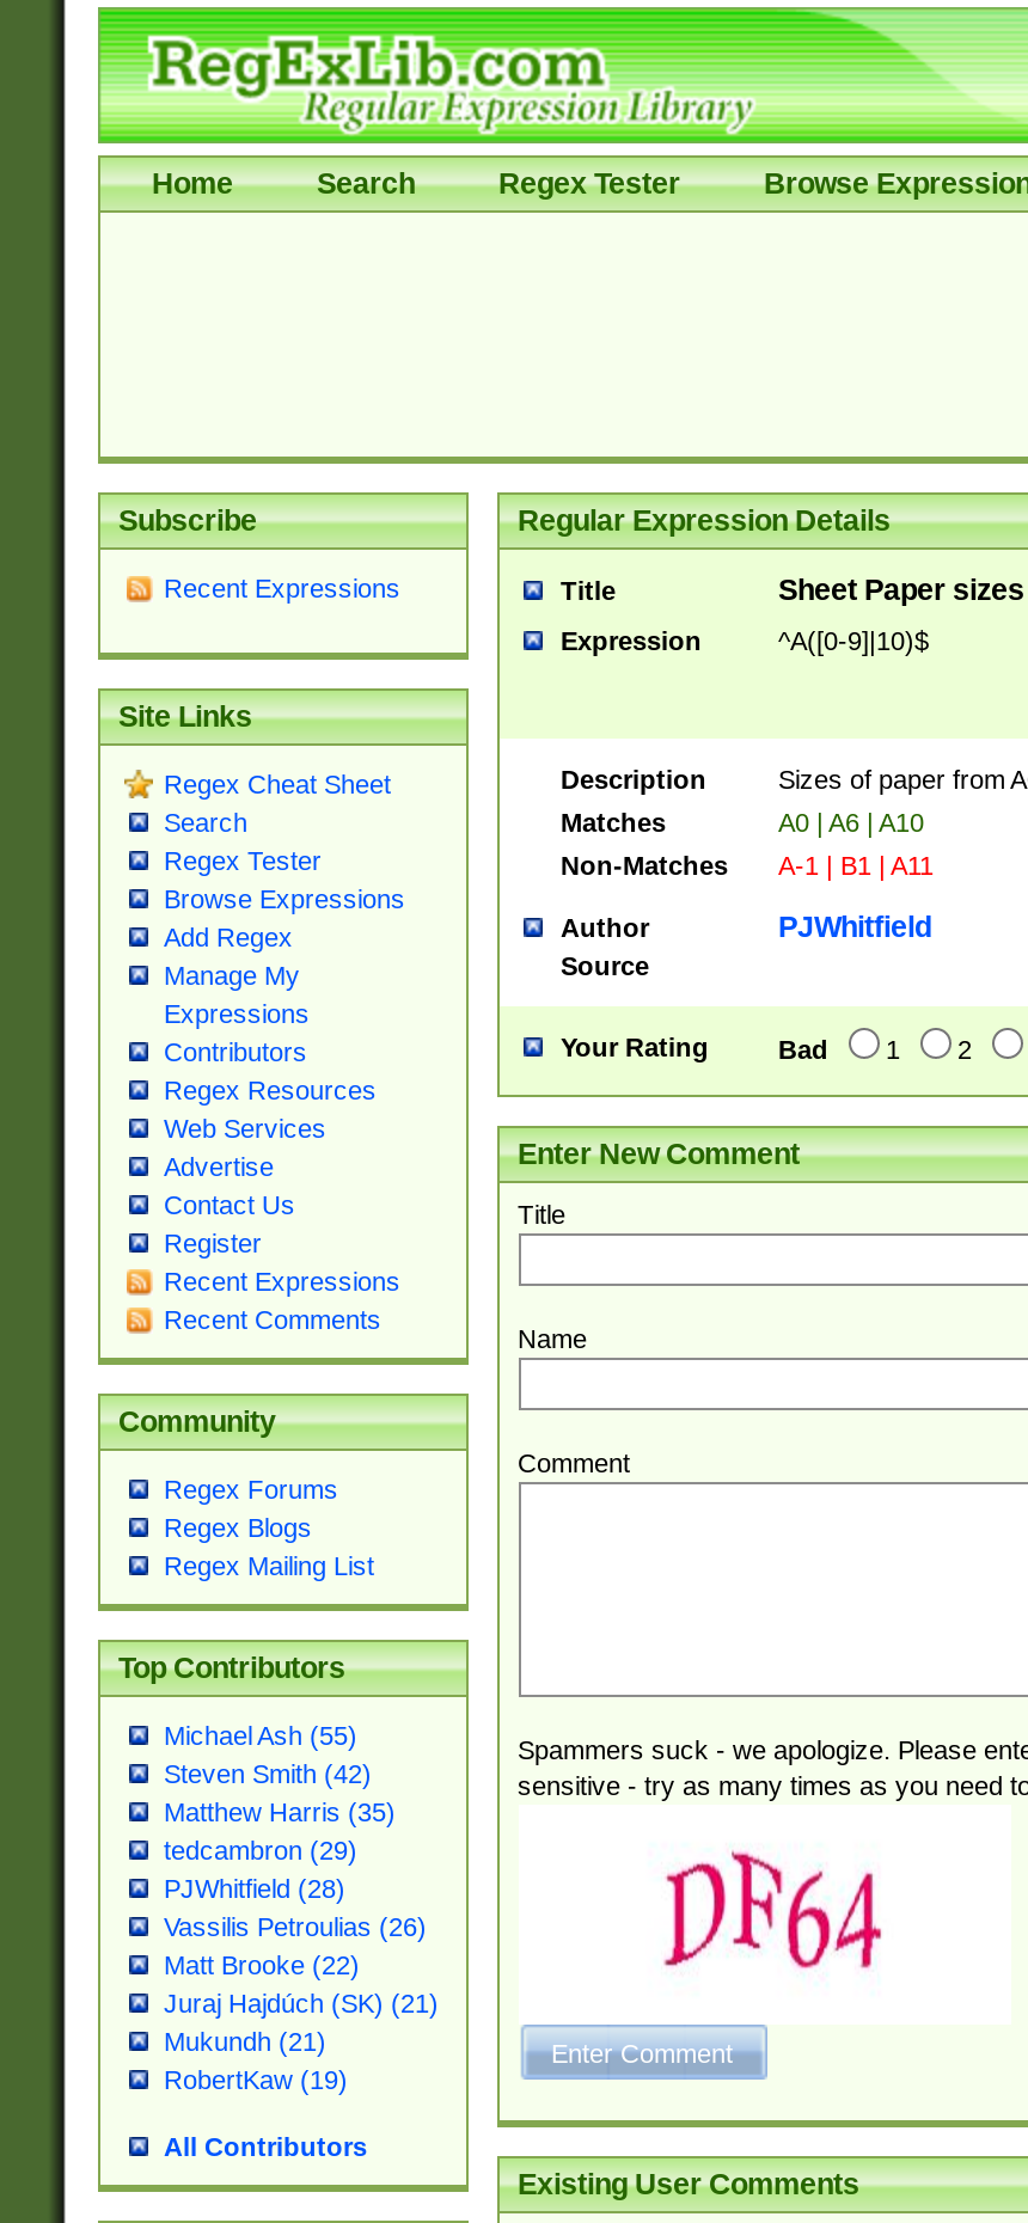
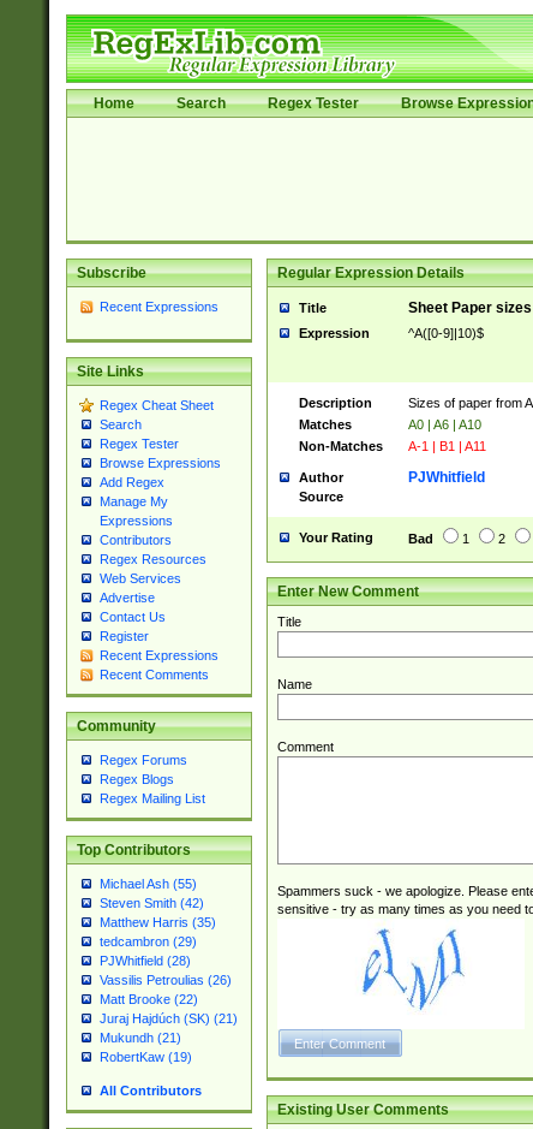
- [image]
+ [image]
